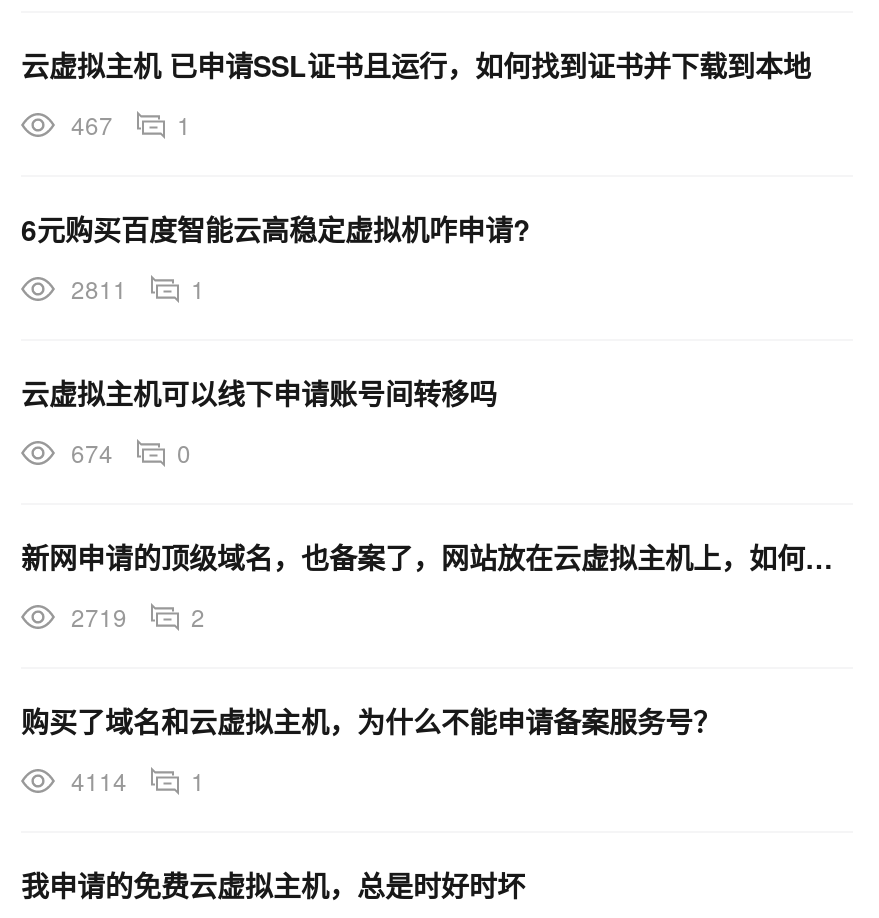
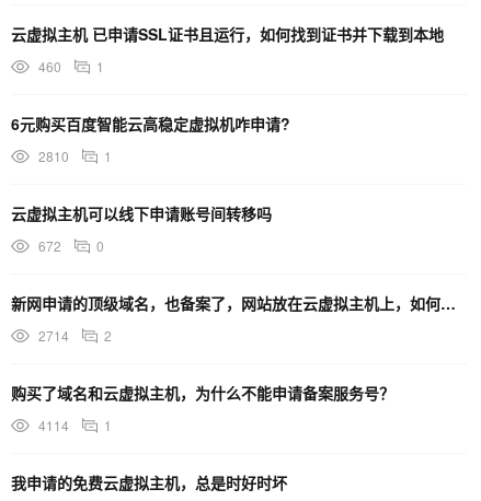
- 467 1
+ 460 1

- 2811 1
+ 2810 1

- 674 0
+ 672 0

- 2719 2
+ 2714 2
